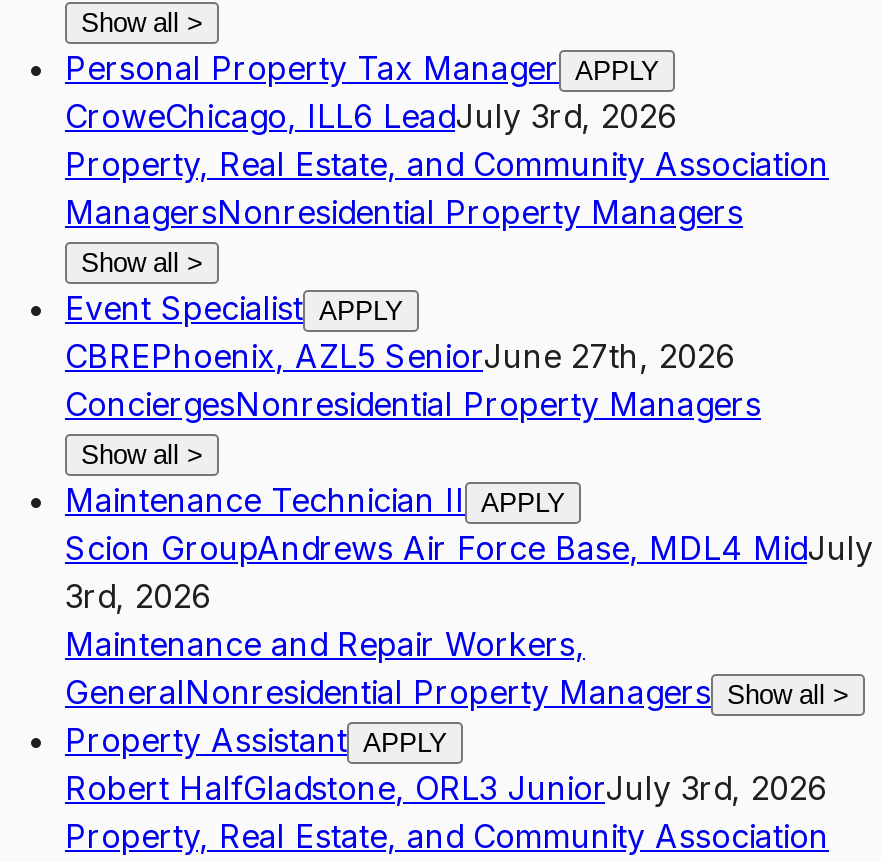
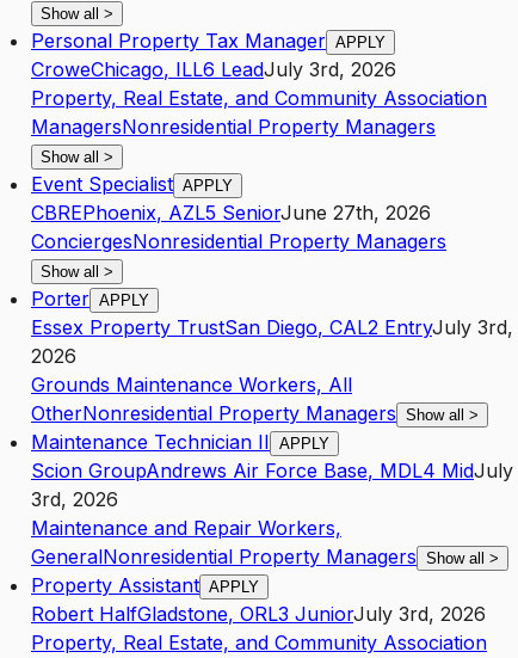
+ Porter APPLY
+ Essex Property TrustSan Diego, CAL2 EntryJuly 3rd,
+ 2026
+ Grounds Maintenance Workers, All
+ OtherNonresidential Property Managers Show all>
